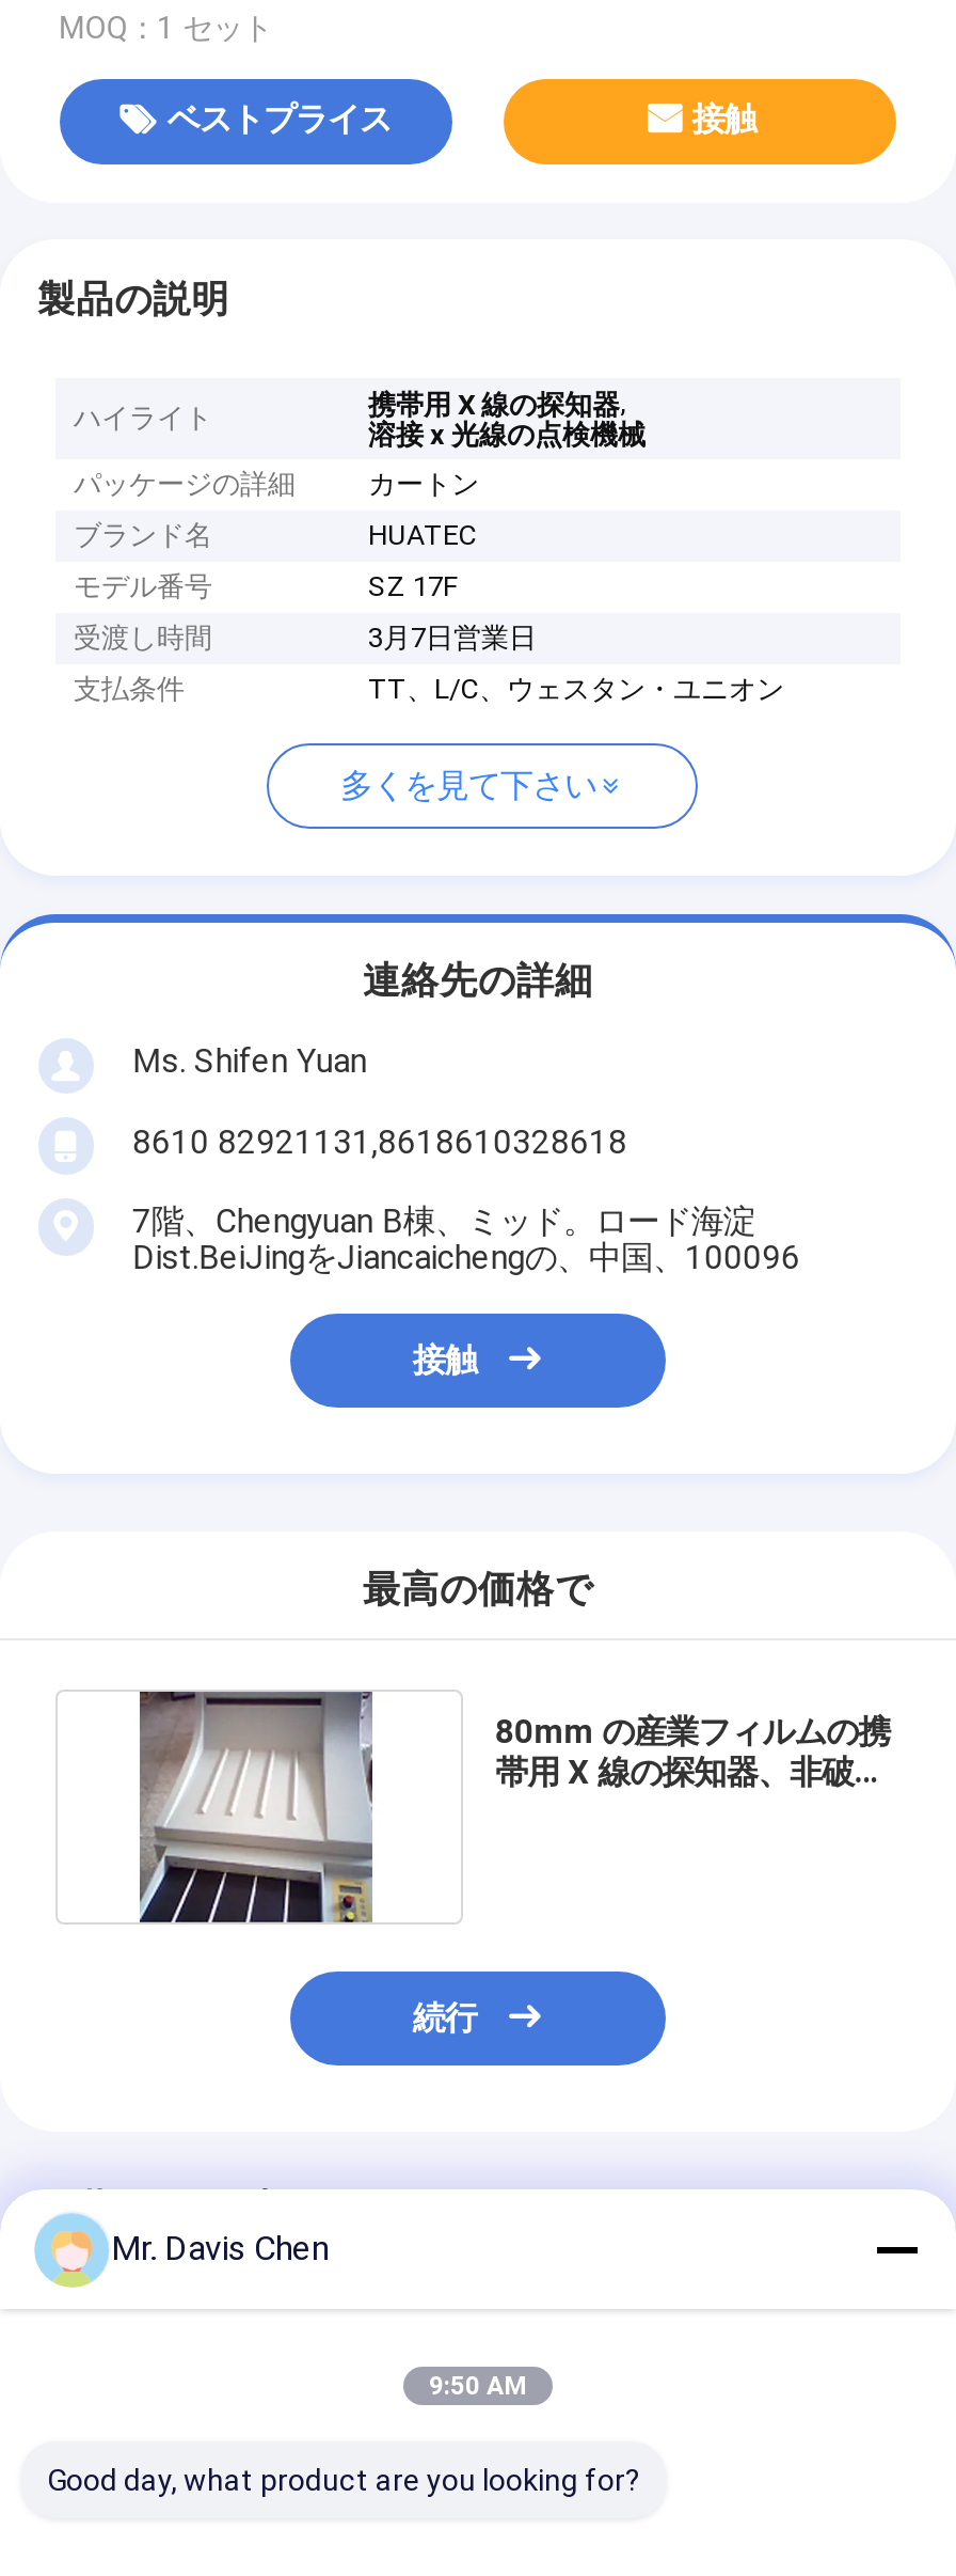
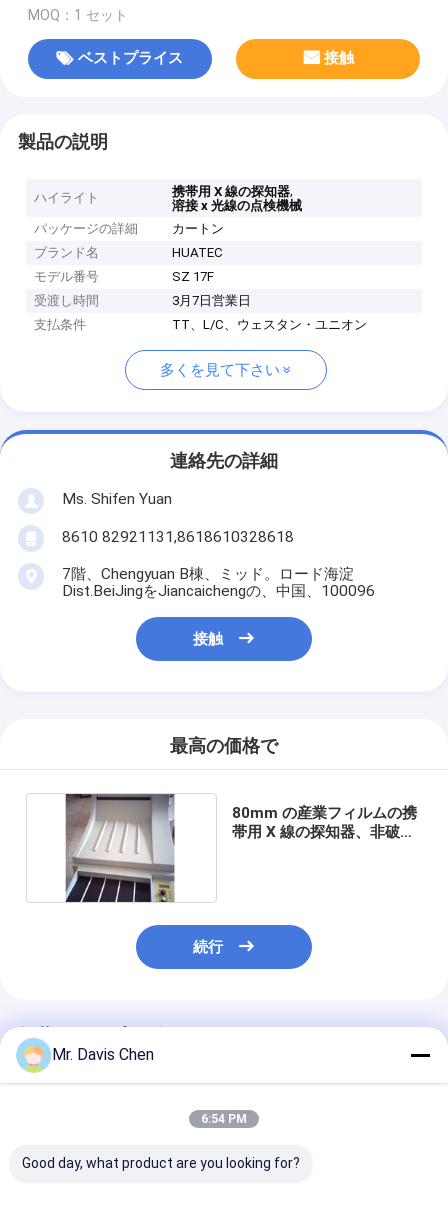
- 9:50 AM
+ 6:54 PM
